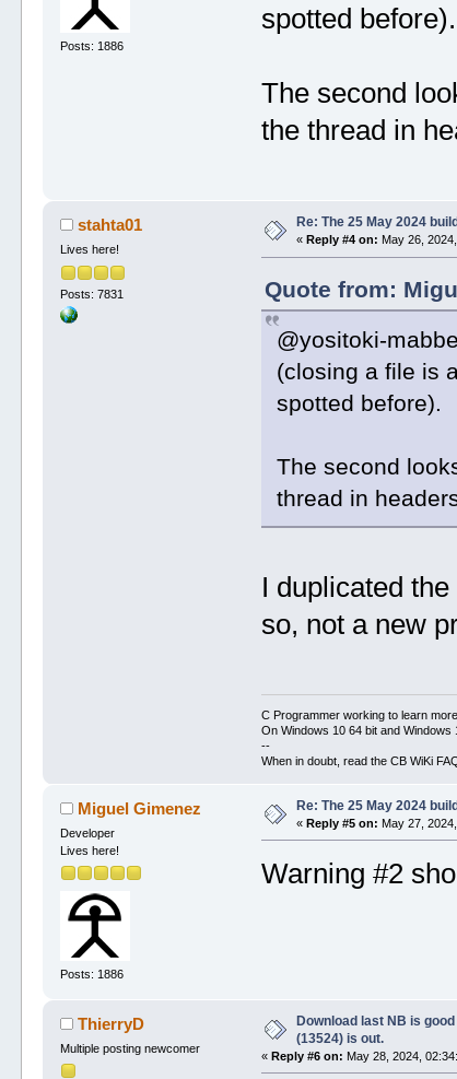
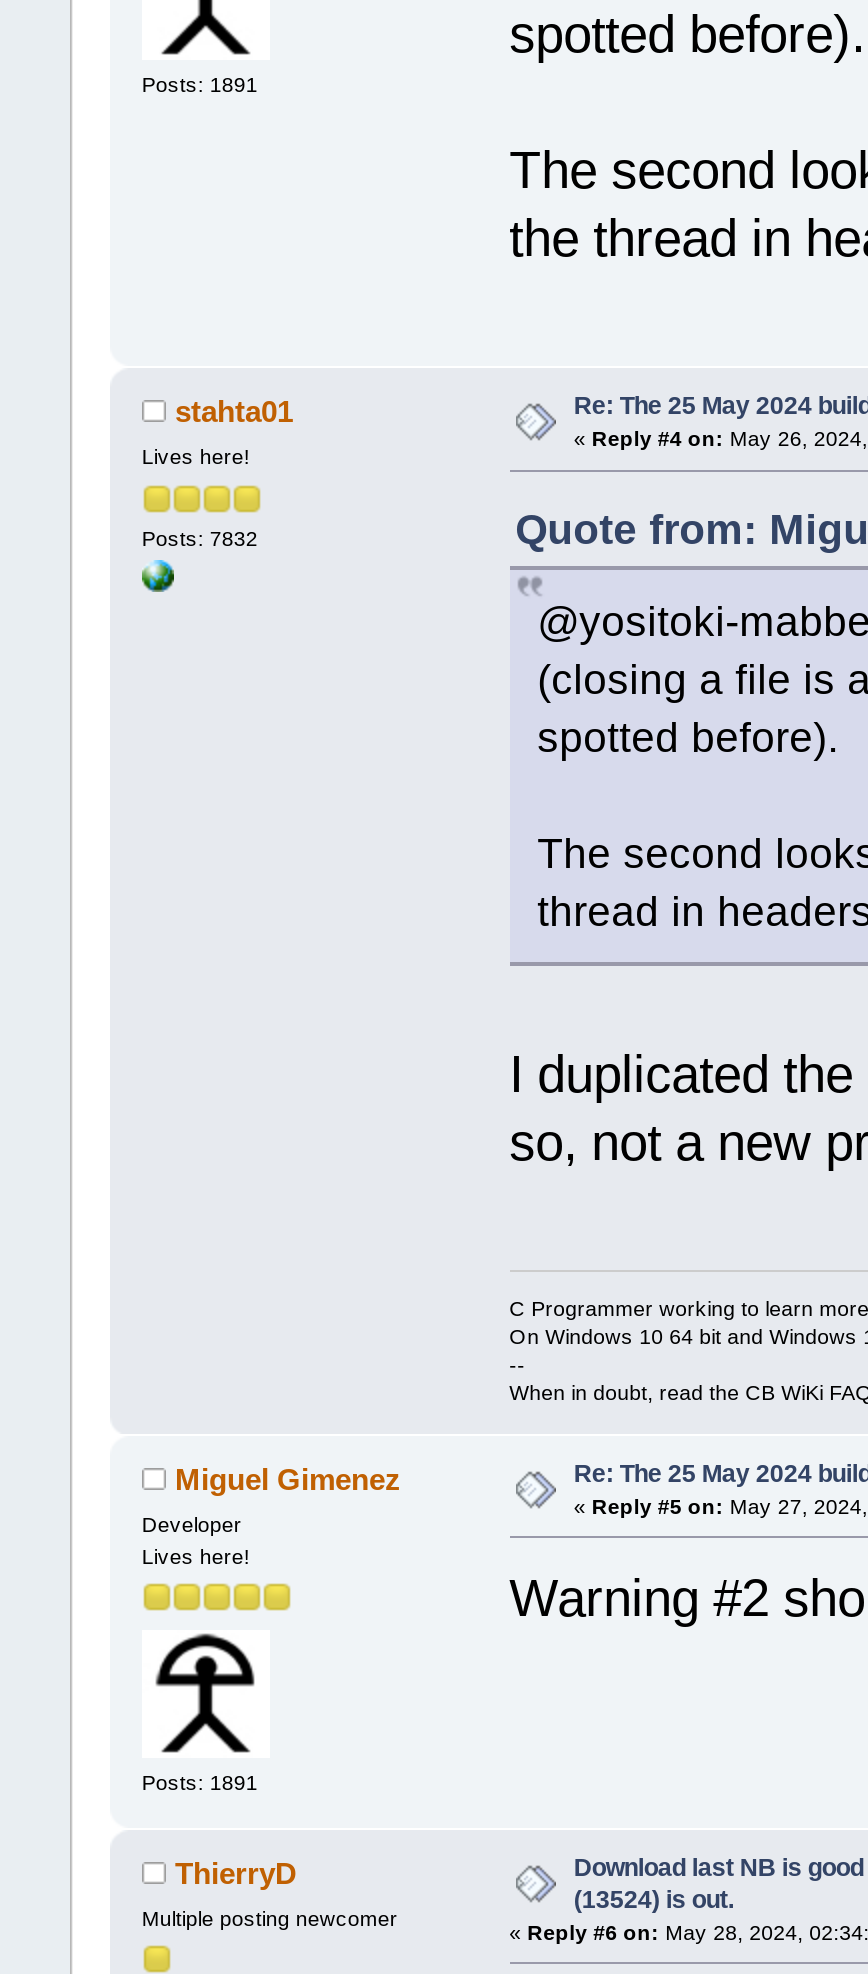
- Posts: 1886
+ Posts: 1891

- Posts: 7831
+ Posts: 7832

- Posts: 1886
+ Posts: 1891
